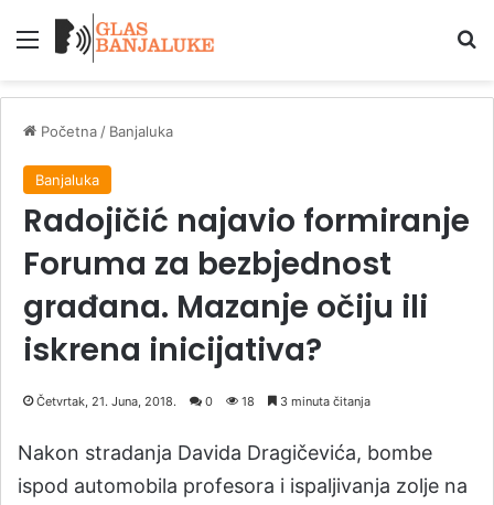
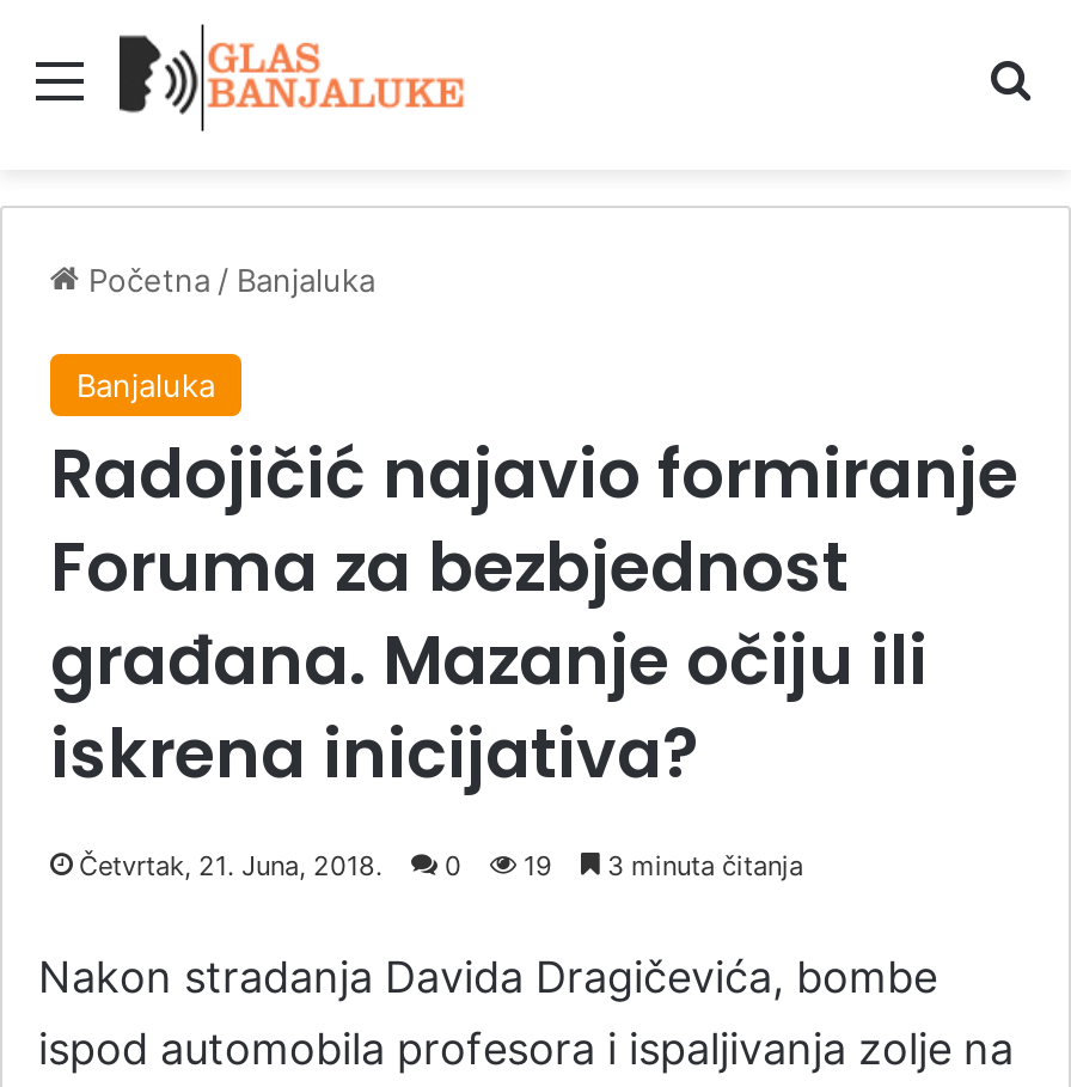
- Četvrtak, 21. Juna, 2018. 0 18 3 minuta čitanja
+ Četvrtak, 21. Juna, 2018. 0 19 3 minuta čitanja
